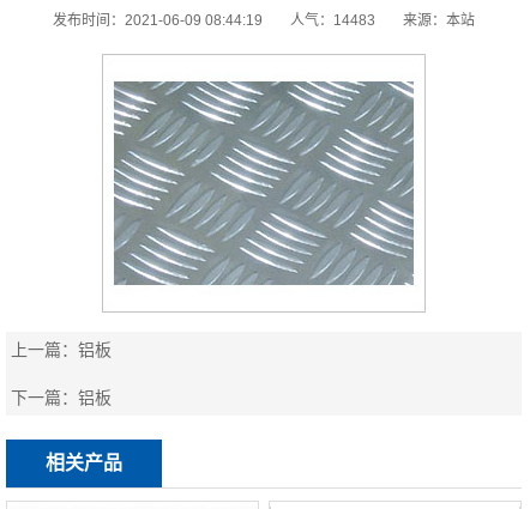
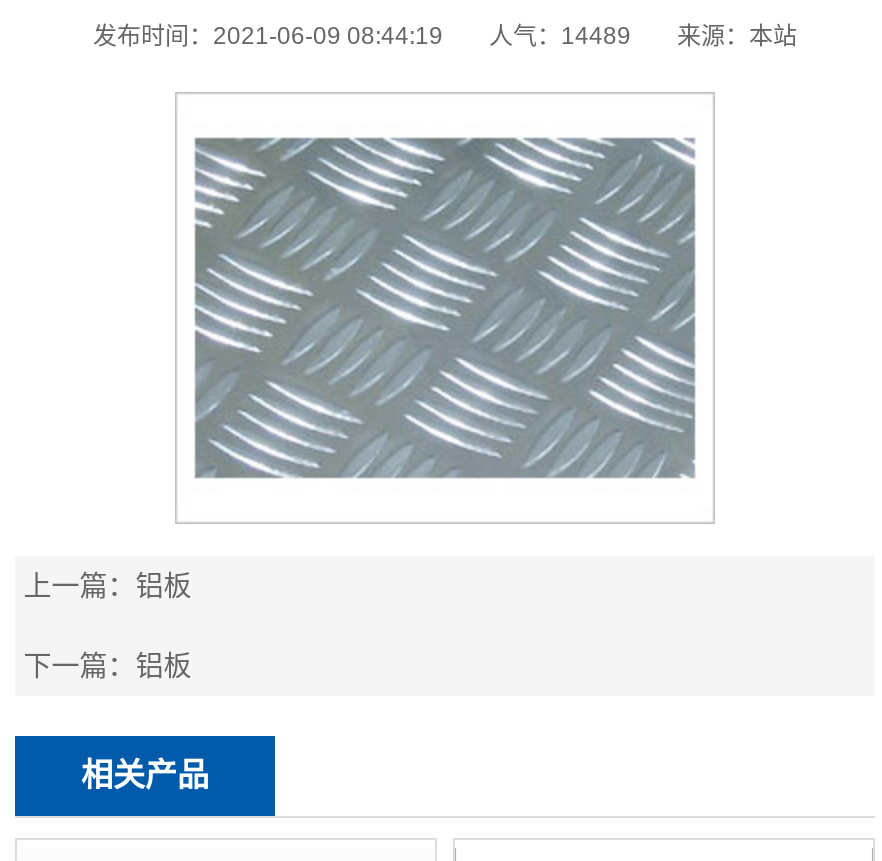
- 发布时间：2021-06-09 08:44:19 人气：14483 来源：本站
+ 发布时间：2021-06-09 08:44:19 人气：14489 来源：本站
